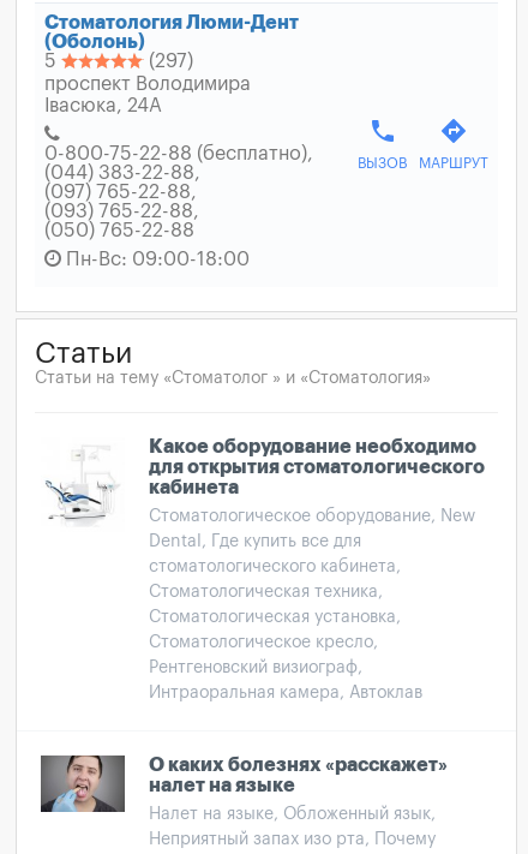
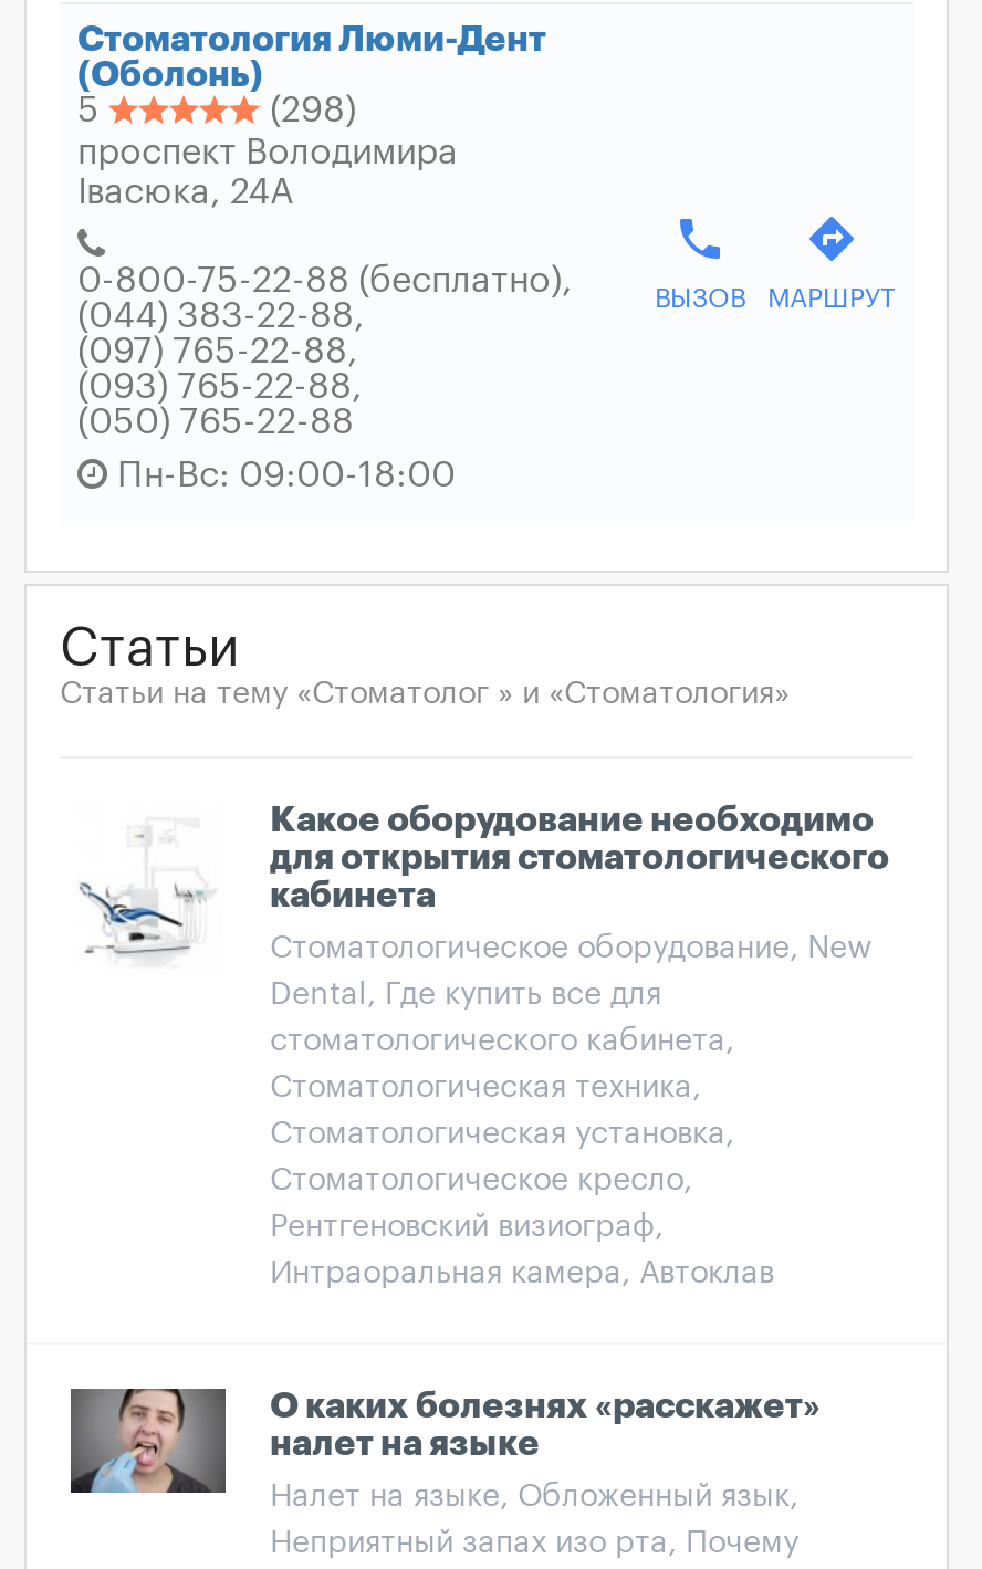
- (297)
+ (298)
